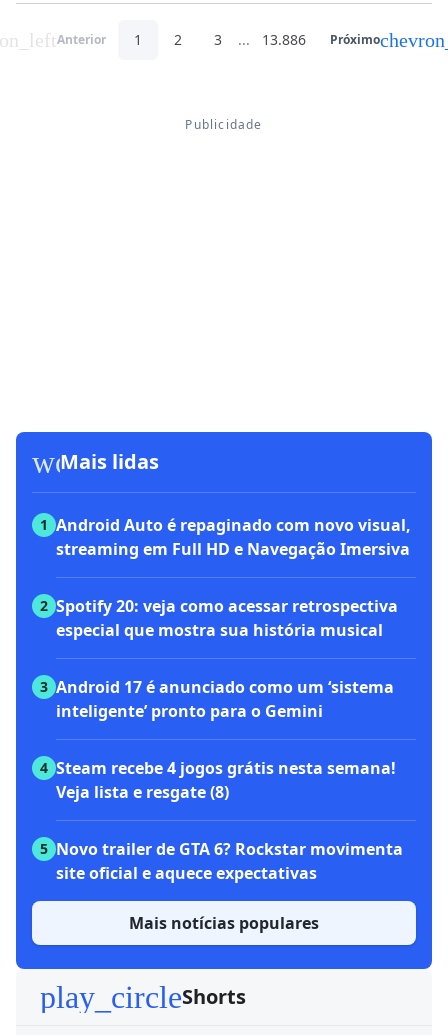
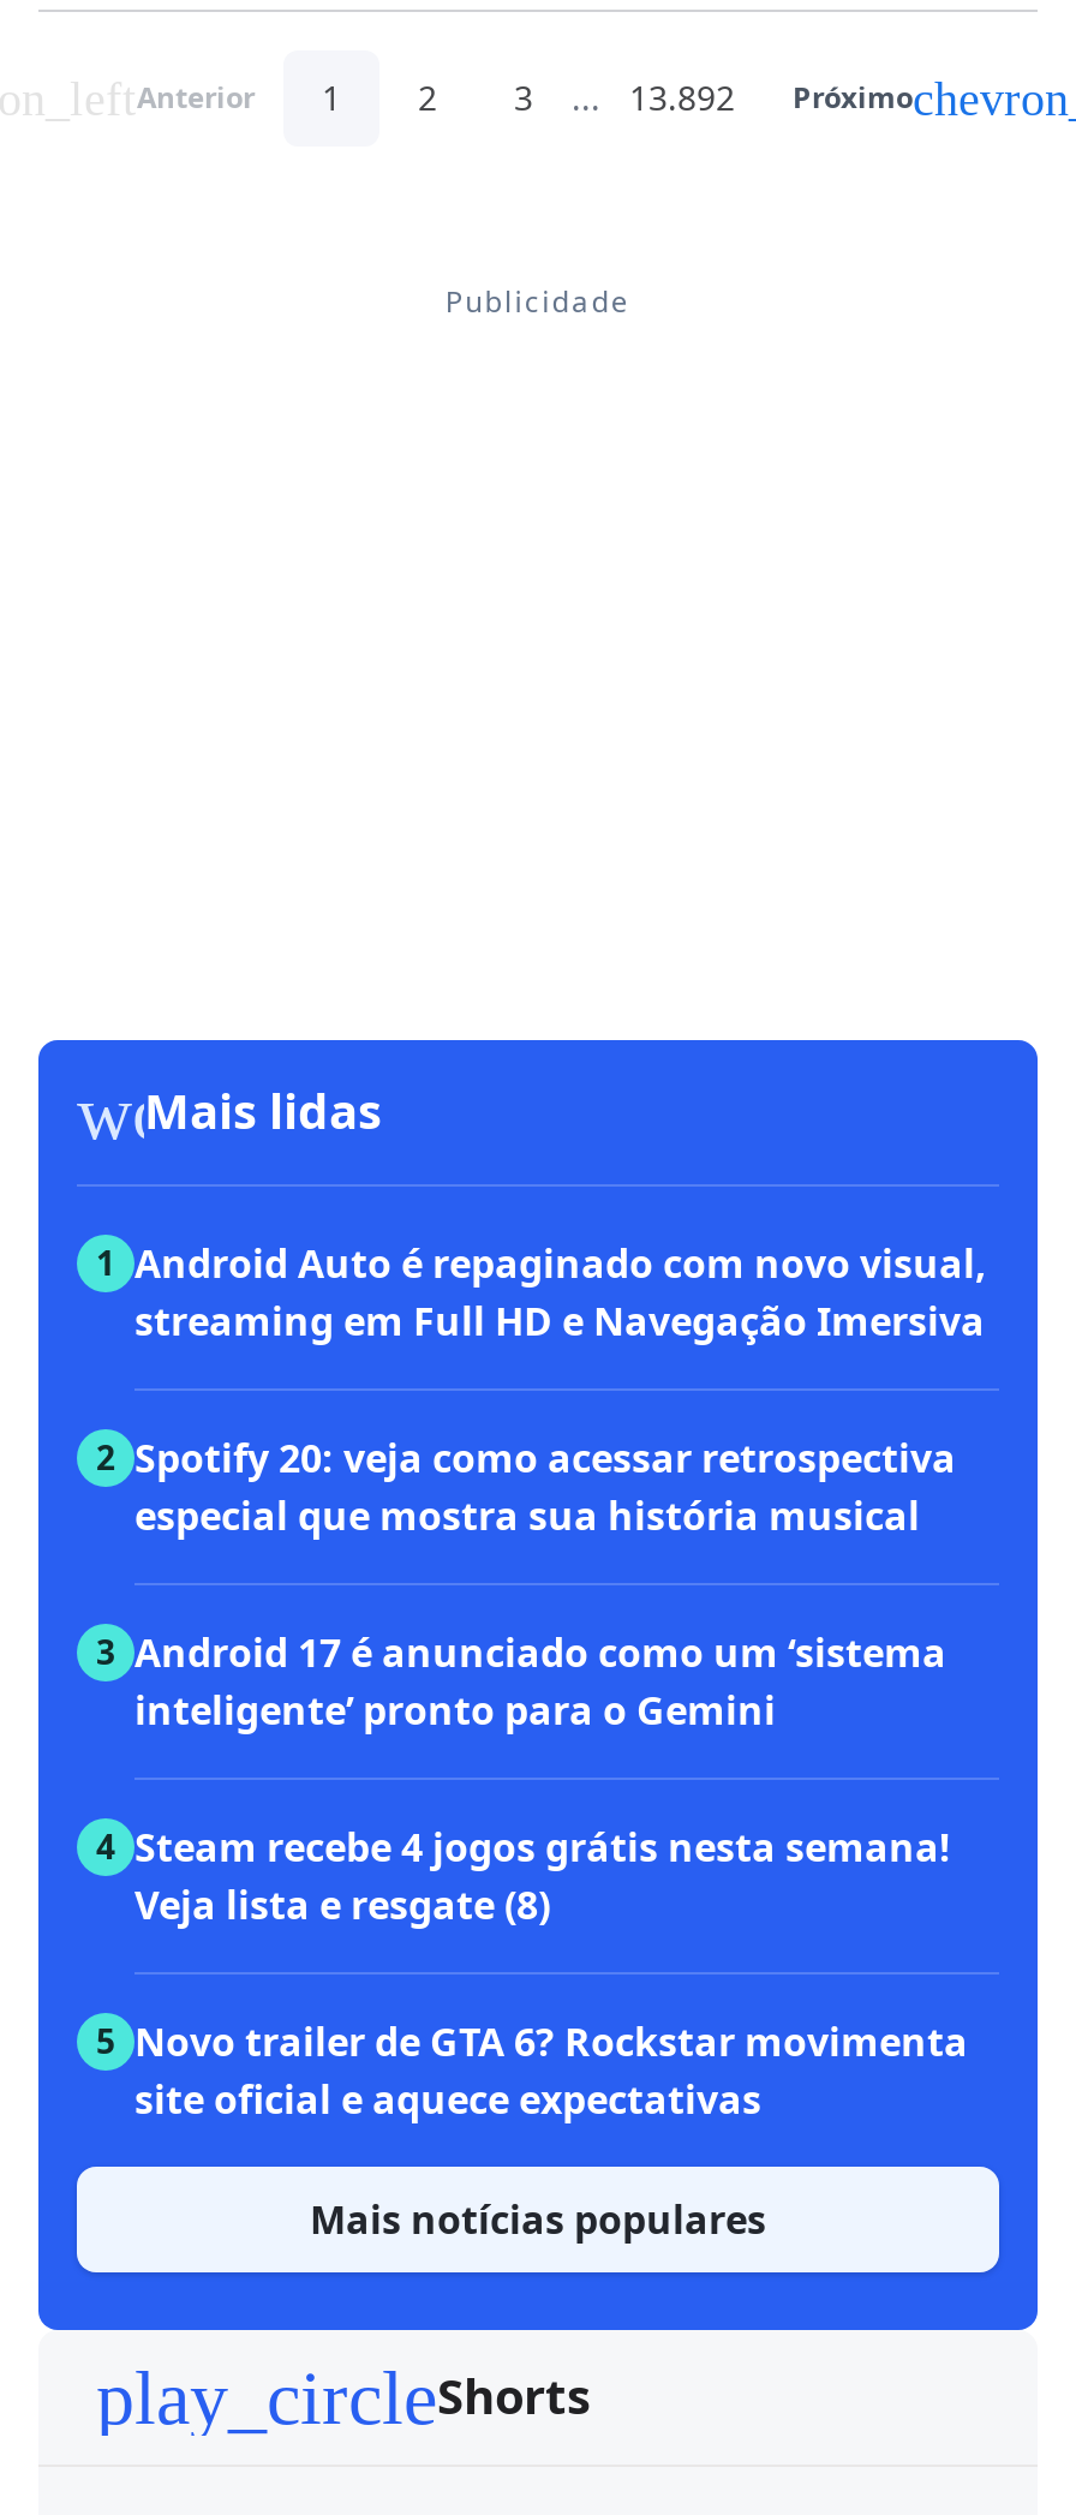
- 13.886
+ 13.892
